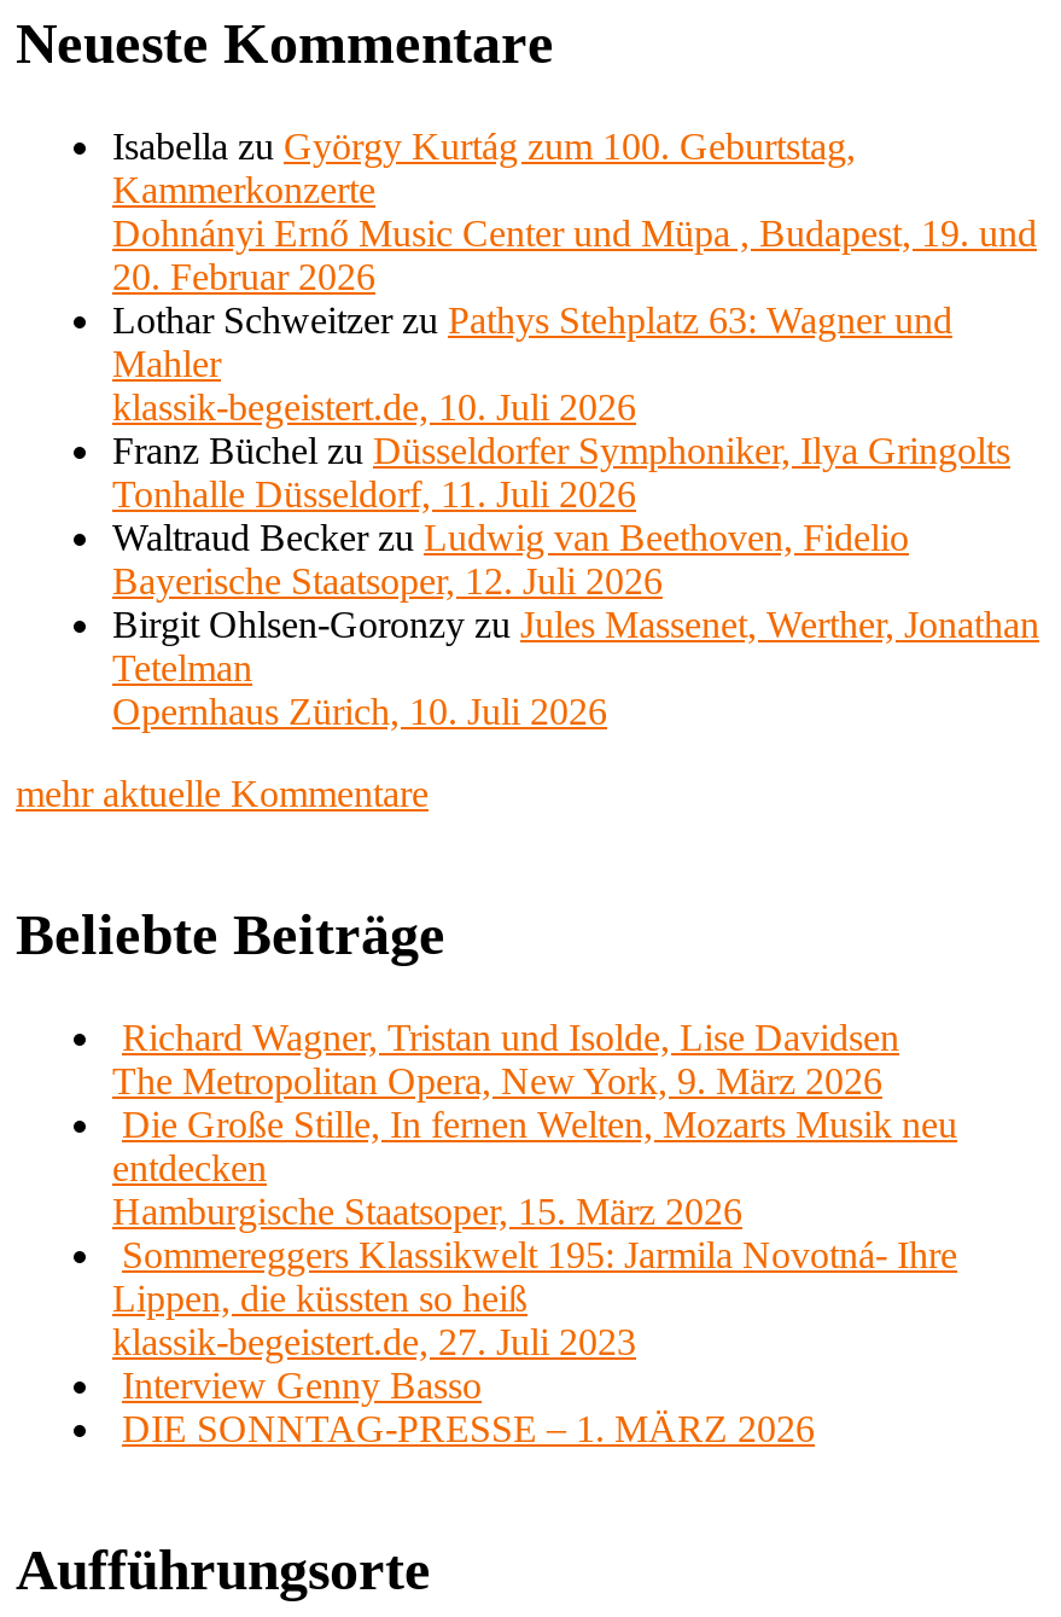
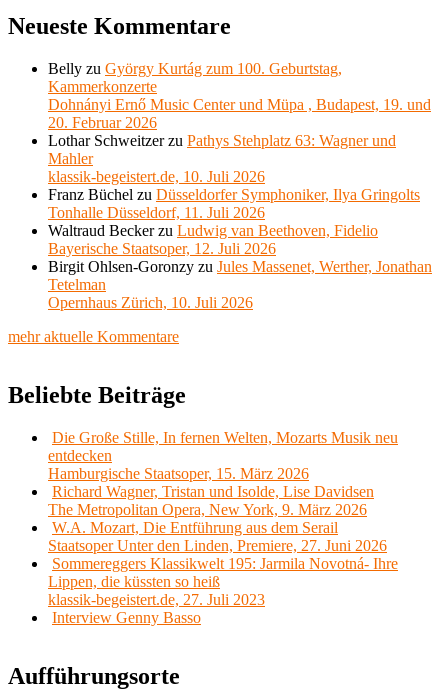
- Isabella zu György Kurtág zum 100. Geburtstag,
+ Belly zu György Kurtág zum 100. Geburtstag,

moved down: Richard Wagner, Tristan und Isolde, Lise Davidsen | The Metropolitan Opera, New York, 9. März 2026

moved up: Die Große Stille, In fernen Welten, Mozarts Musik neu | entdecken | Hamburgische Staatsoper, 15. März 2026

+ W.A. Mozart, Die Entführung aus dem Serail
+ Staatsoper Unter den Linden, Premiere, 27. Juni 2026

moved down: Sommereggers Klassikwelt 195: Jarmila Novotná- Ihre | Lippen, die küssten so heiß | klassik-begeistert.de, 27. Juli 2023 | Interview Genny Basso

- DIE SONNTAG-PRESSE – 1. MÄRZ 2026
